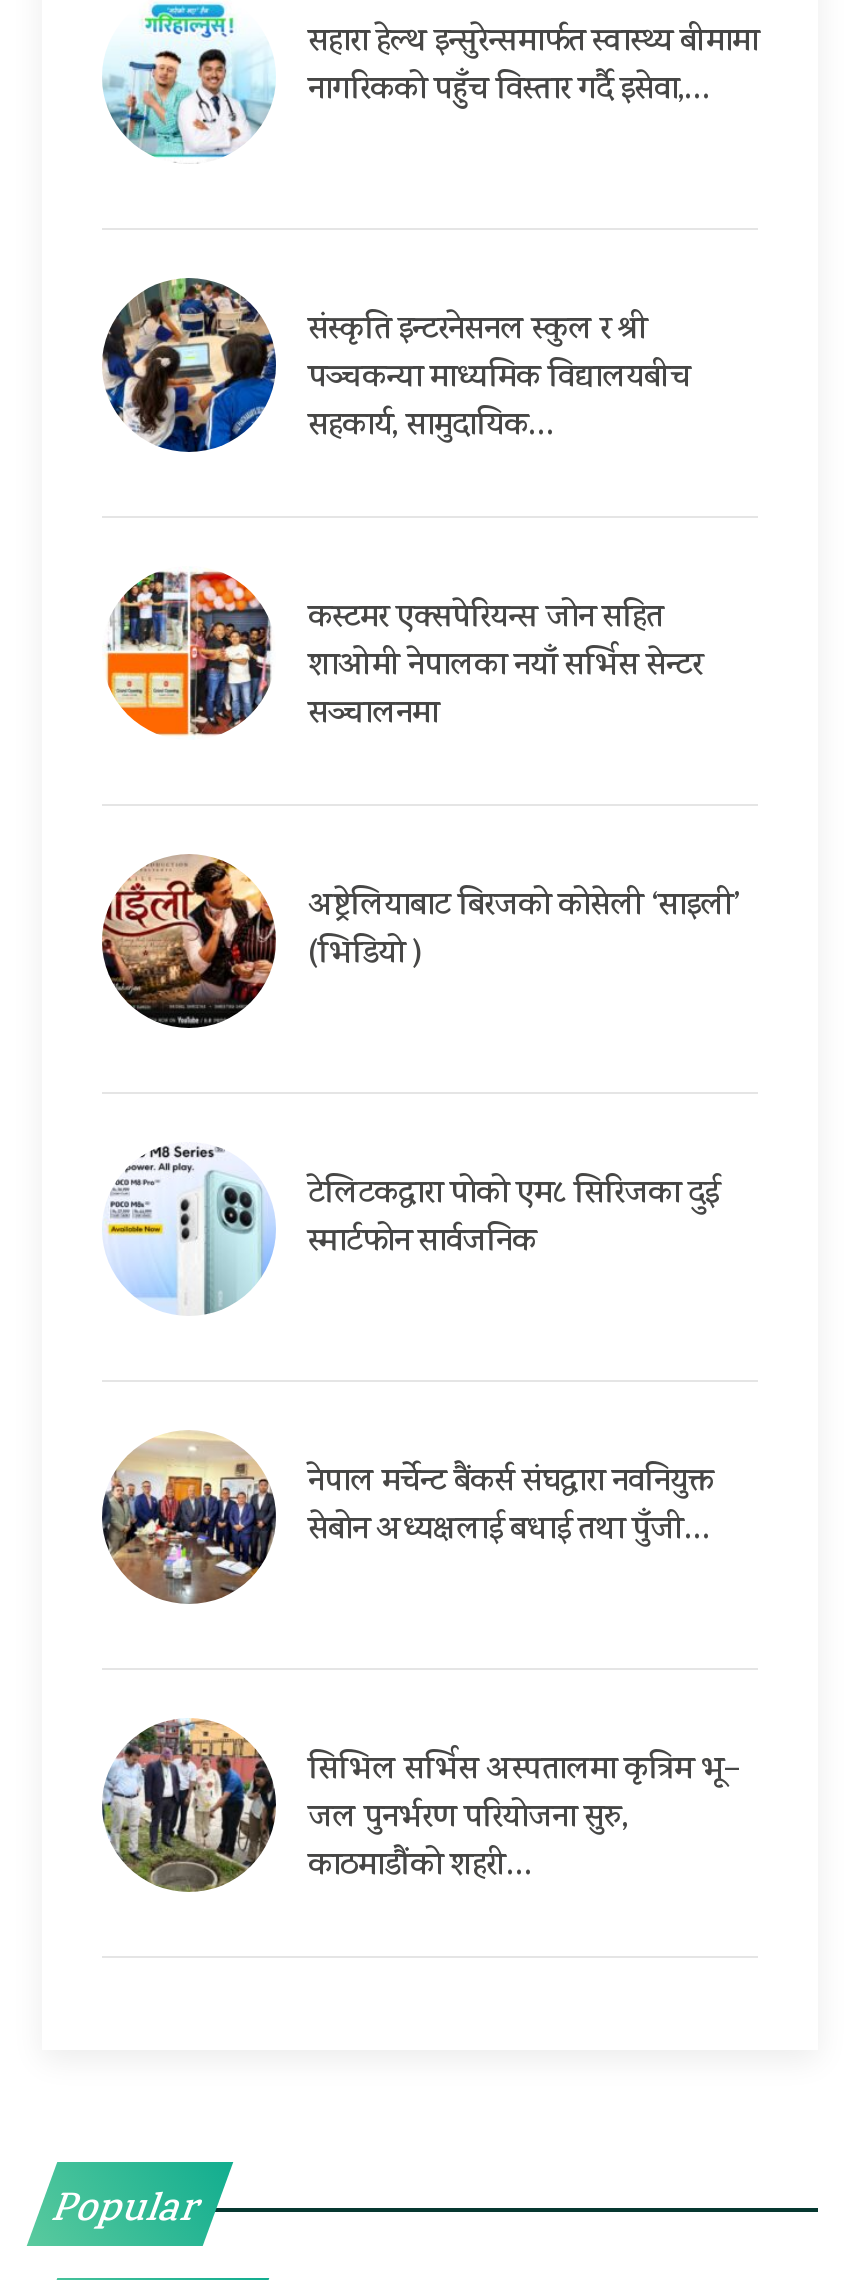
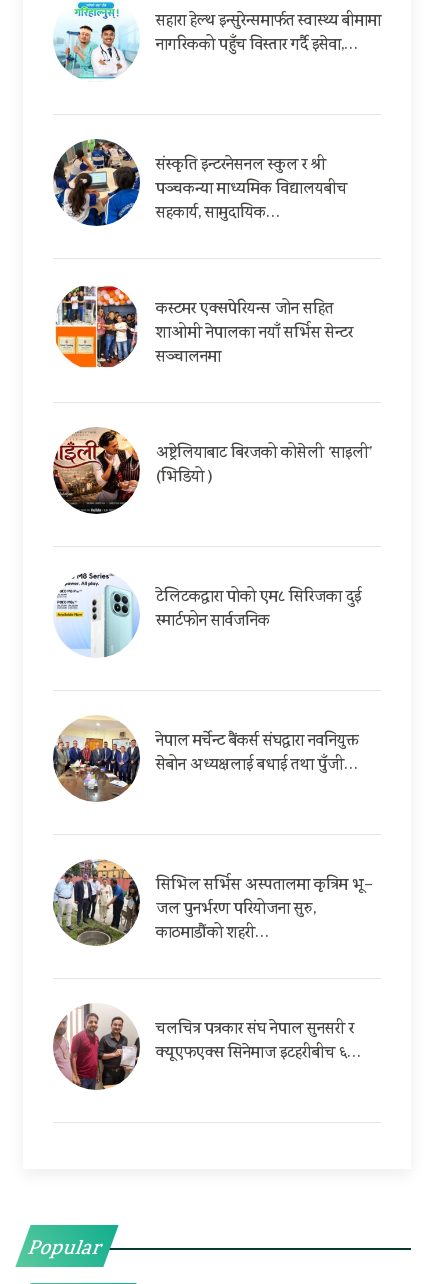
+ [image]
+ चलचित्र पत्रकार संघ नेपाल सुनसरी र
+ क्यूएफएक्स सिनेमाज इटहरीबीच ६…
